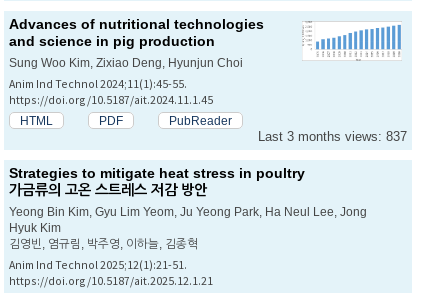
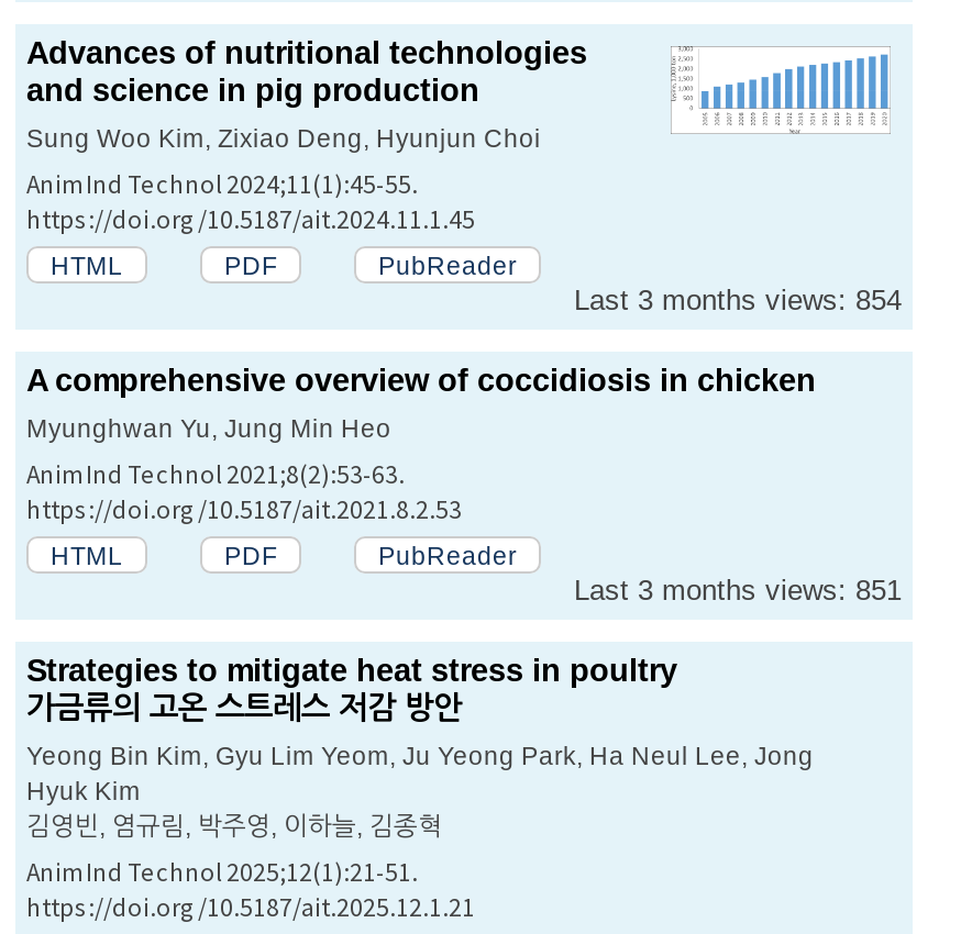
- Last 3 months views: 837
+ Last 3 months views: 854
+ A comprehensive overview of coccidiosis in chicken
+ Myunghwan Yu, Jung Min Heo
+ Anim Ind Technol 2021;8(2):53-63.
+ https://doi.org/10.5187/ait.2021.8.2.53
+ HTML
+ PDF
+ PubReader
+ Last 3 months views: 851
